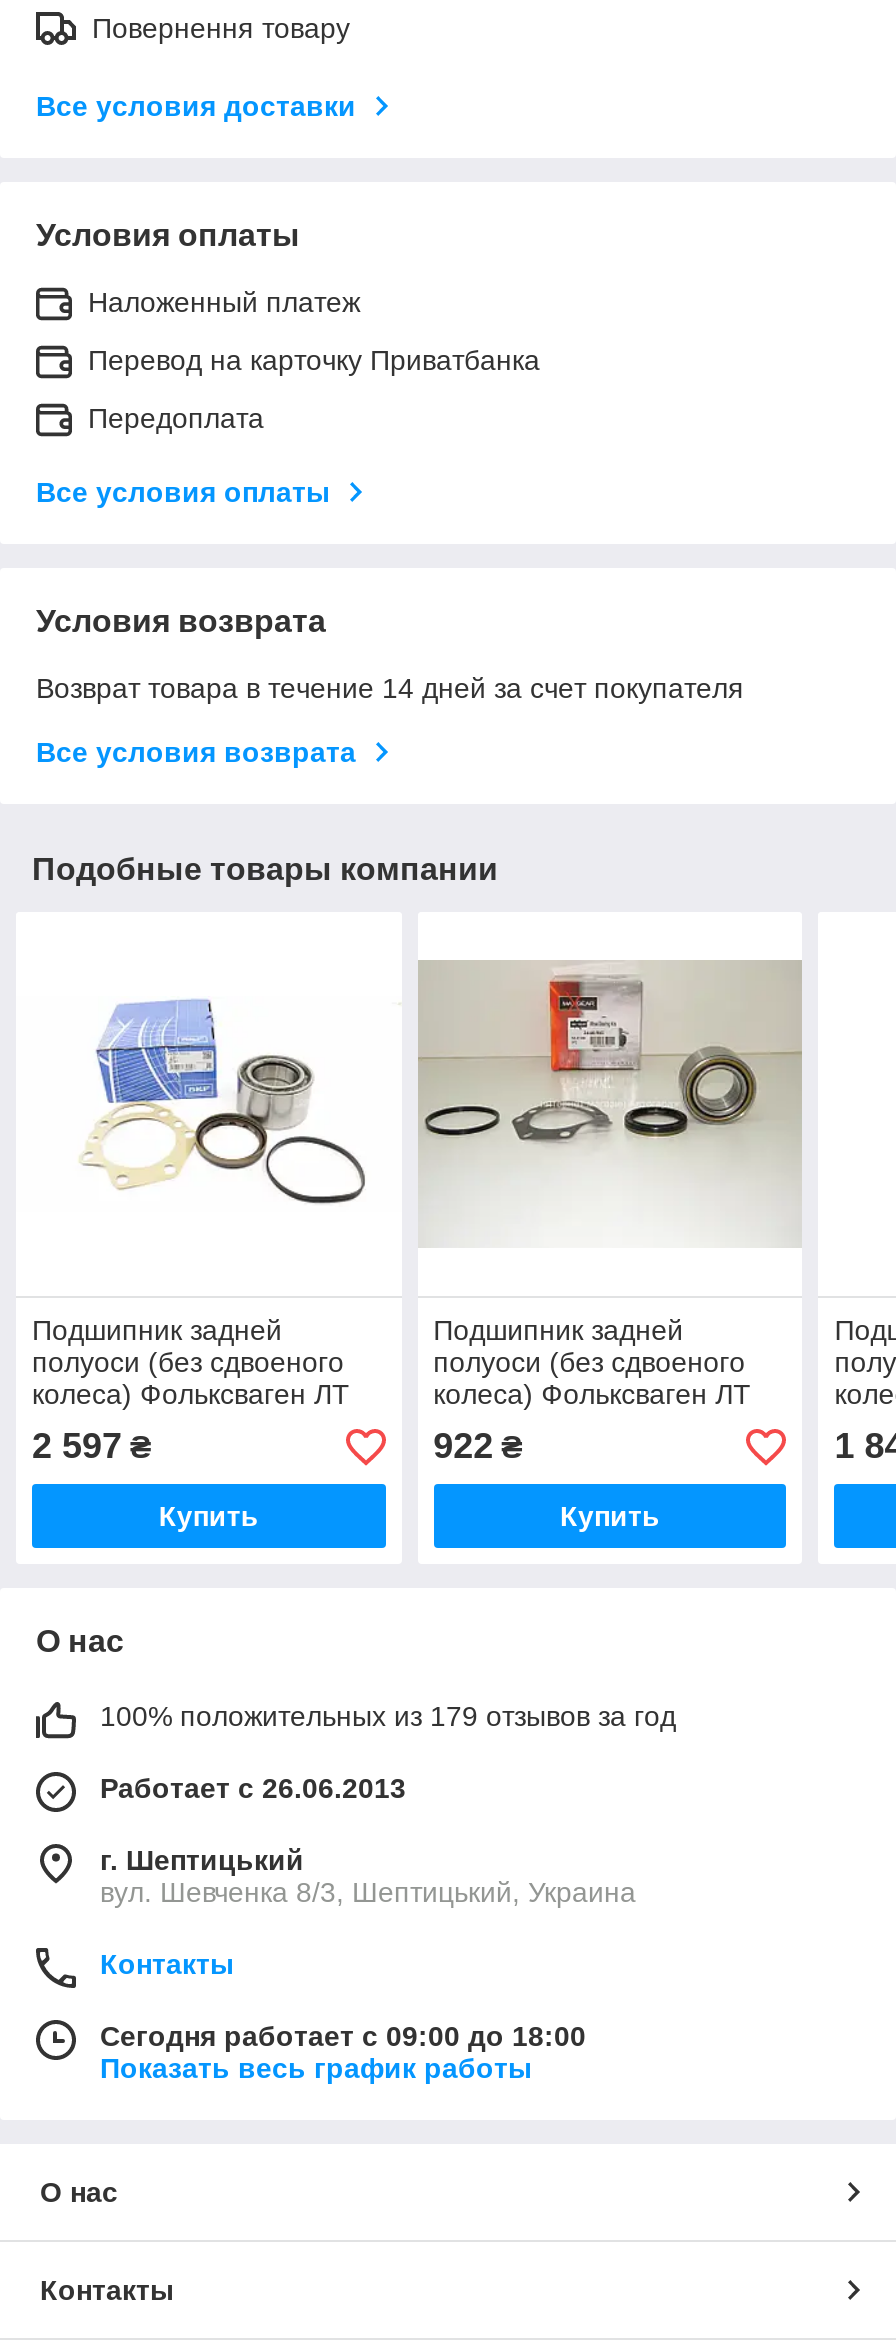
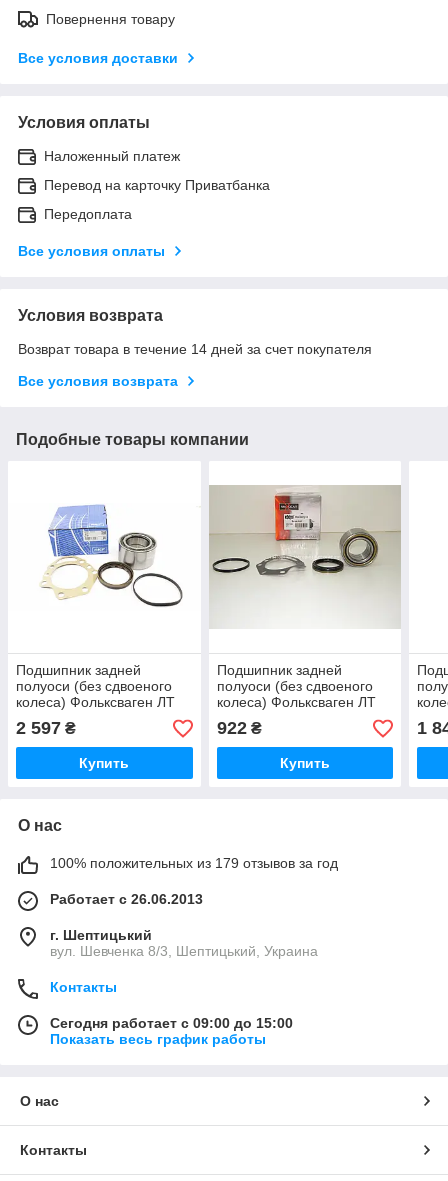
- Сегодня работает с 09:00 до 18:00
+ Сегодня работает с 09:00 до 15:00
